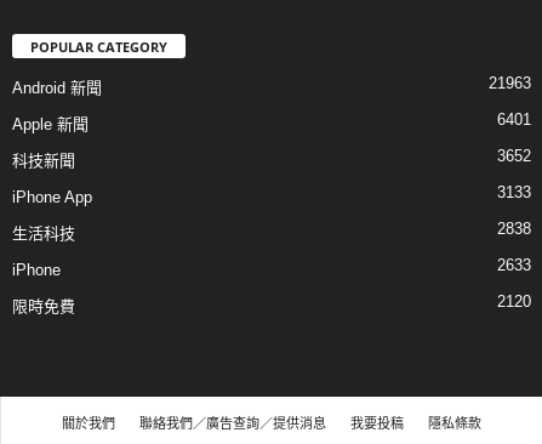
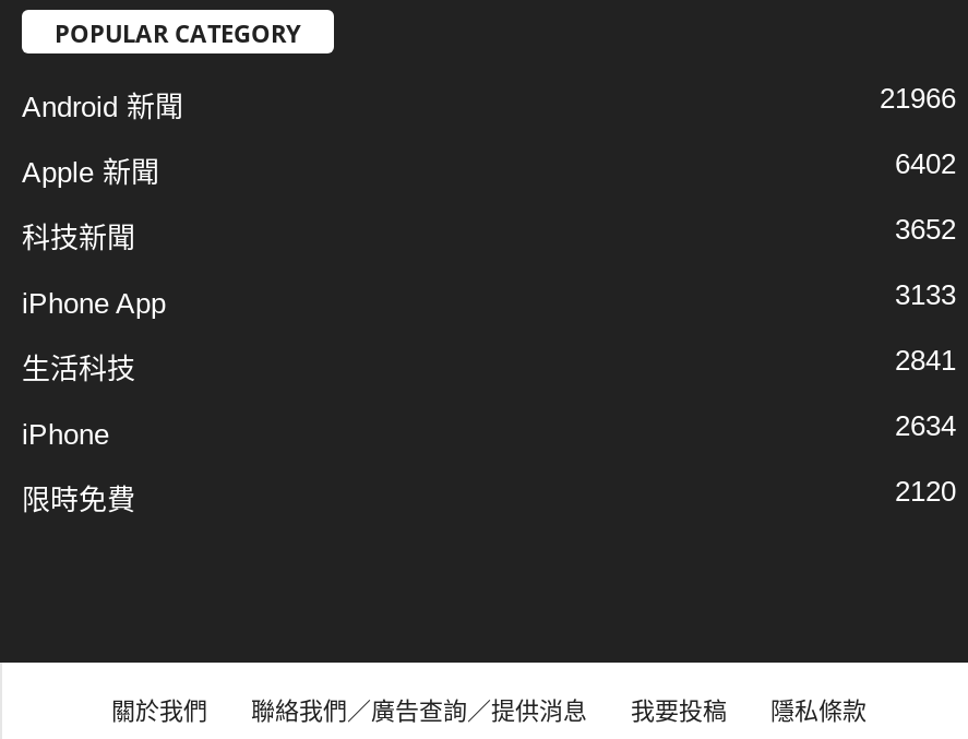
- 21963
+ 21966

- 6401
+ 6402

- 2838
+ 2841

- 2633
+ 2634
